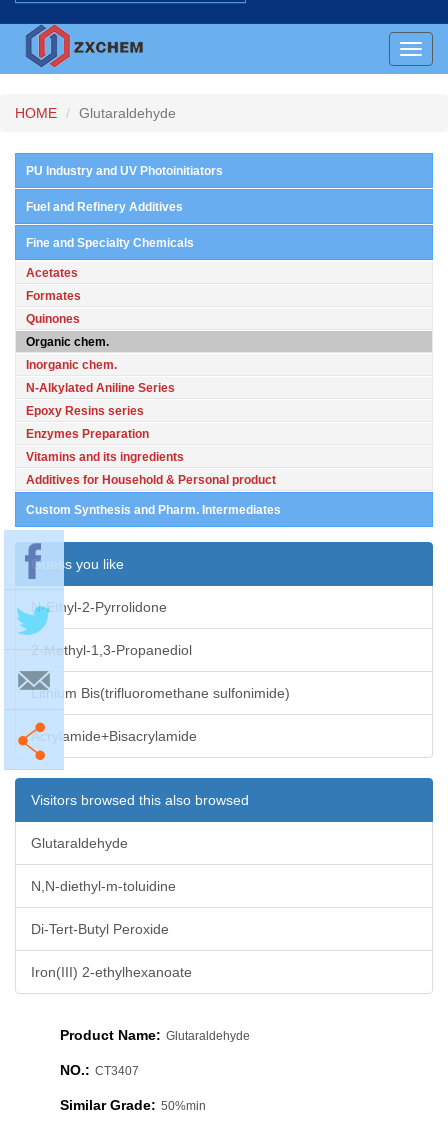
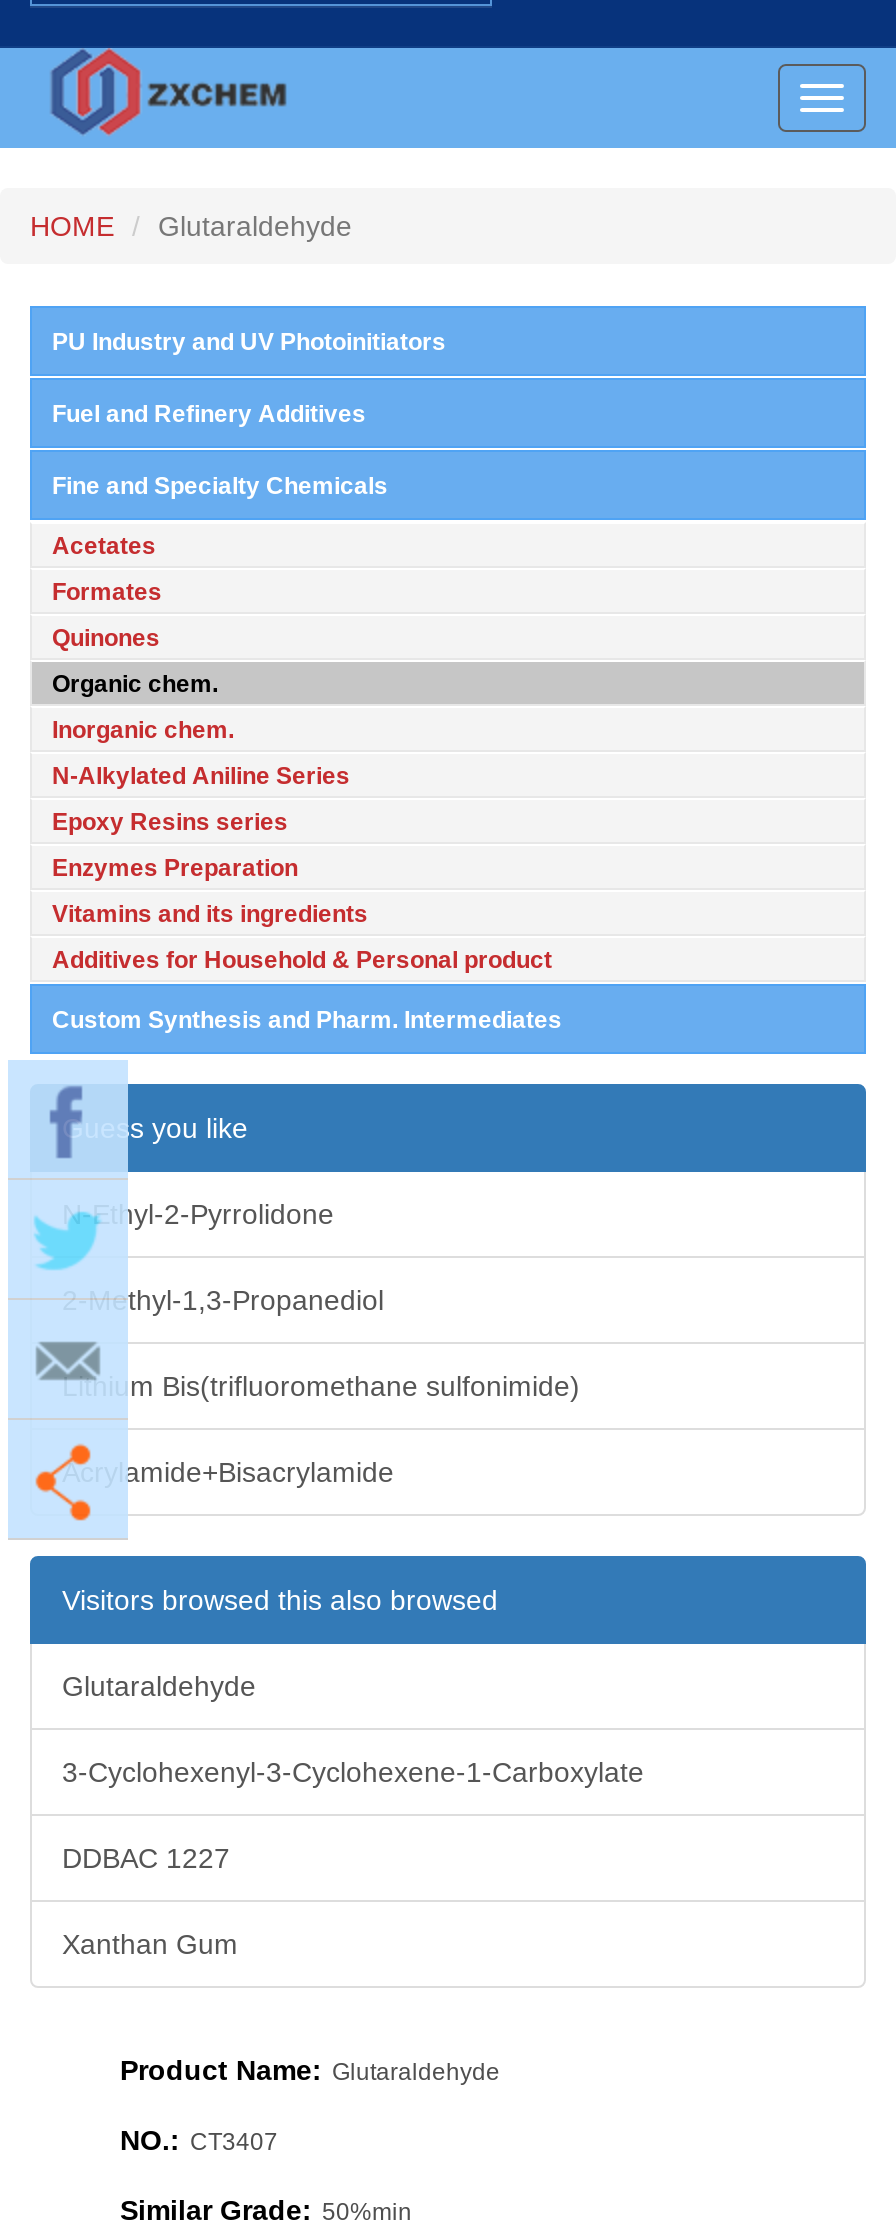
- N,N-diethyl-m-toluidine
+ 3-Cyclohexenyl-3-Cyclohexene-1-Carboxylate

- Di-Tert-Butyl Peroxide
+ DDBAC 1227

- Iron(III) 2-ethylhexanoate
+ Xanthan Gum
